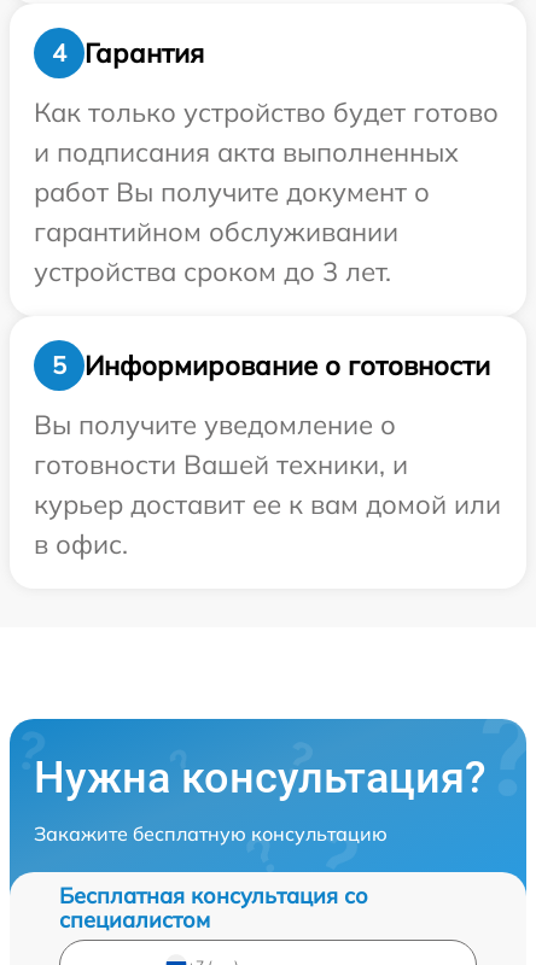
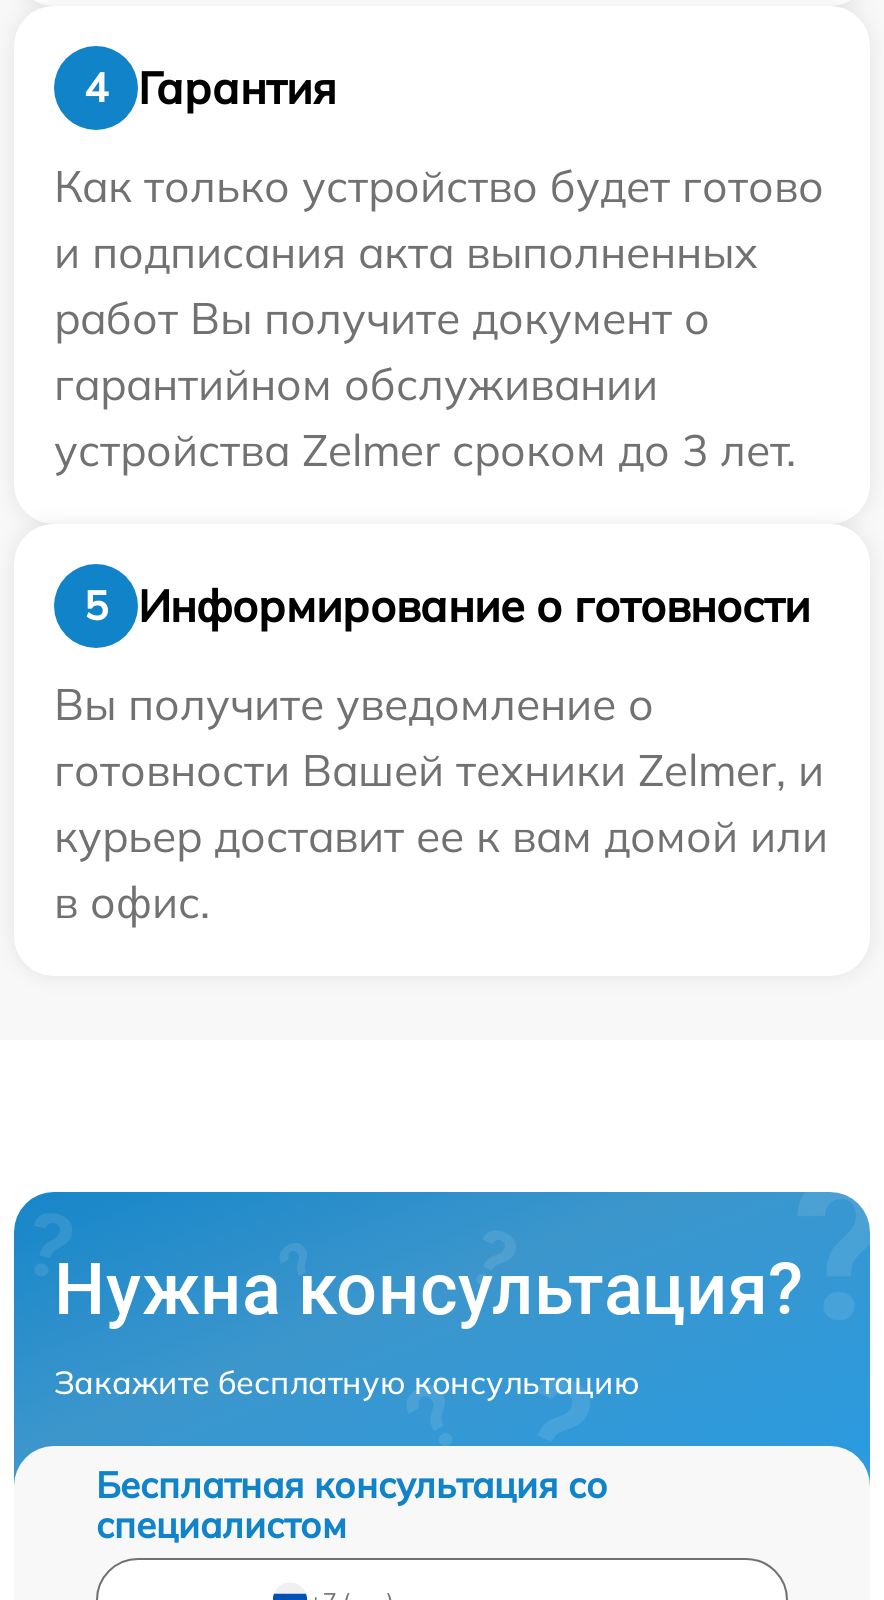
- устройства сроком до 3 лет.
+ устройства Zelmer сроком до 3 лет.

- готовности Вашей техники, и
+ готовности Вашей техники Zelmer, и
